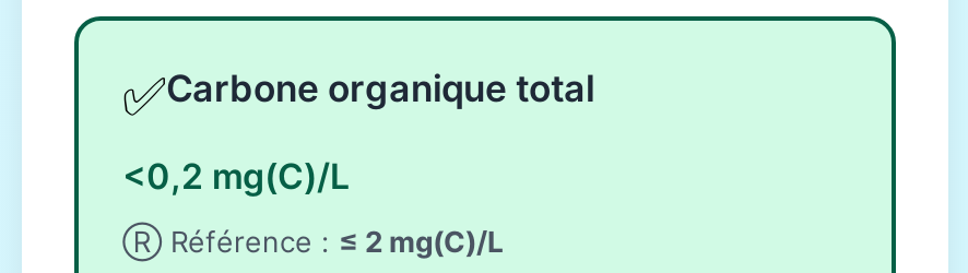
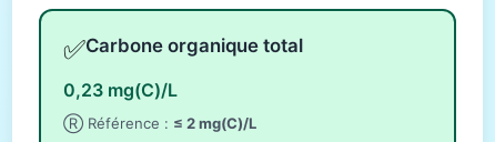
- <0,2 mg(C)/L
+ 0,23 mg(C)/L
